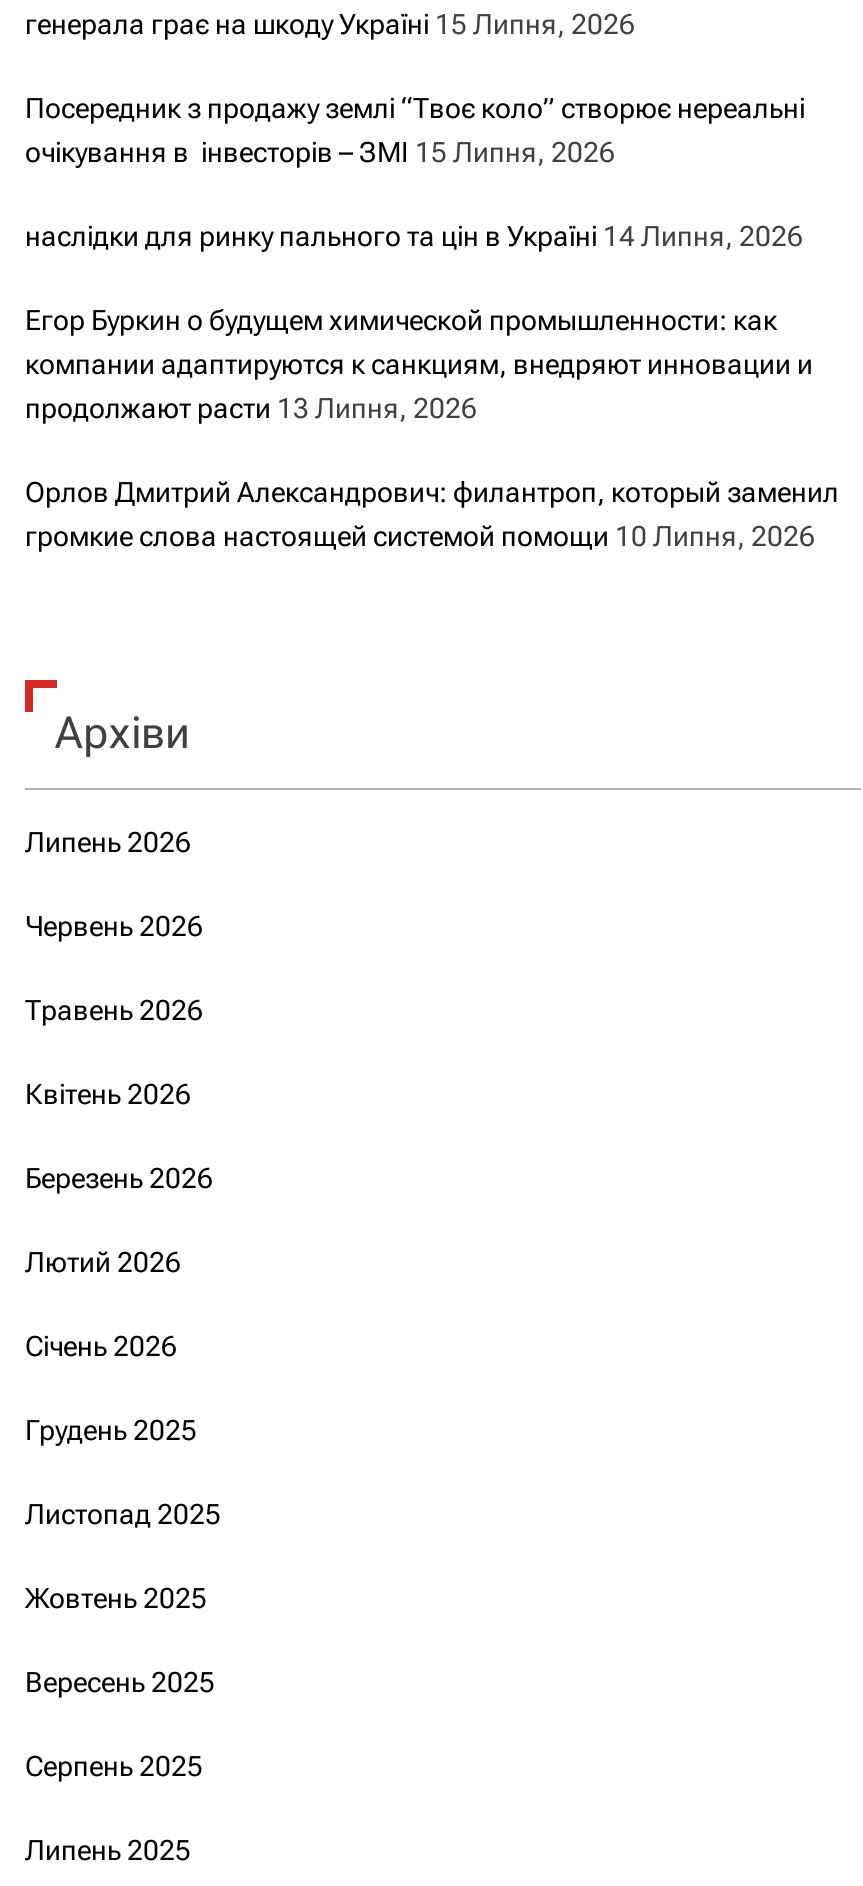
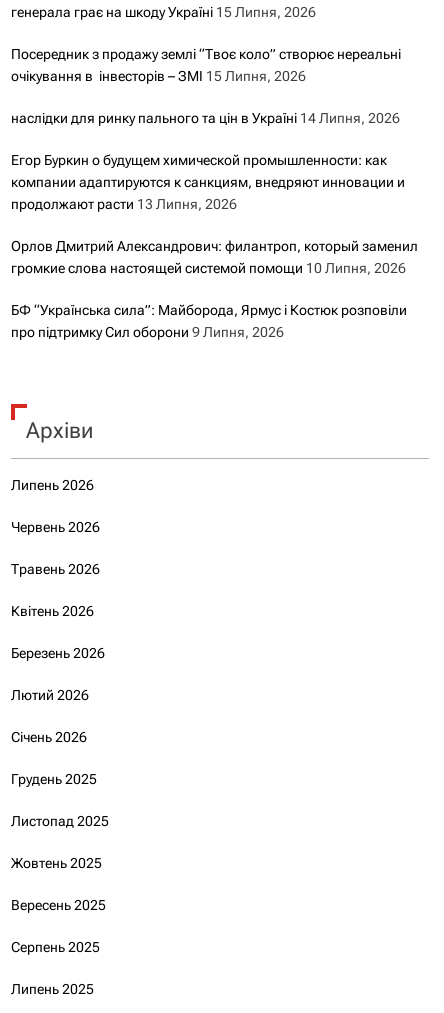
+ БФ “Українська сила”: Майборода, Ярмус і Костюк розповіли
+ про підтримку Сил оборони 9 Липня, 2026
